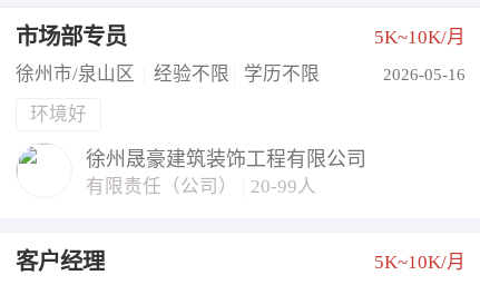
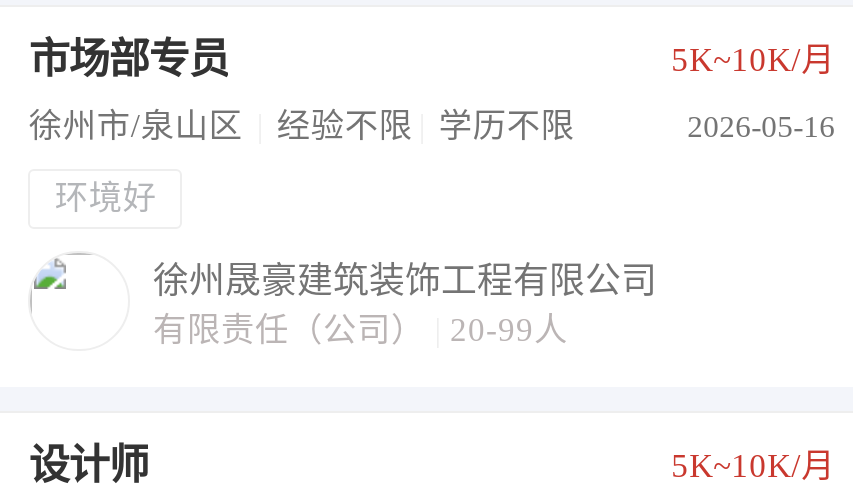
- 客户经理
+ 设计师
